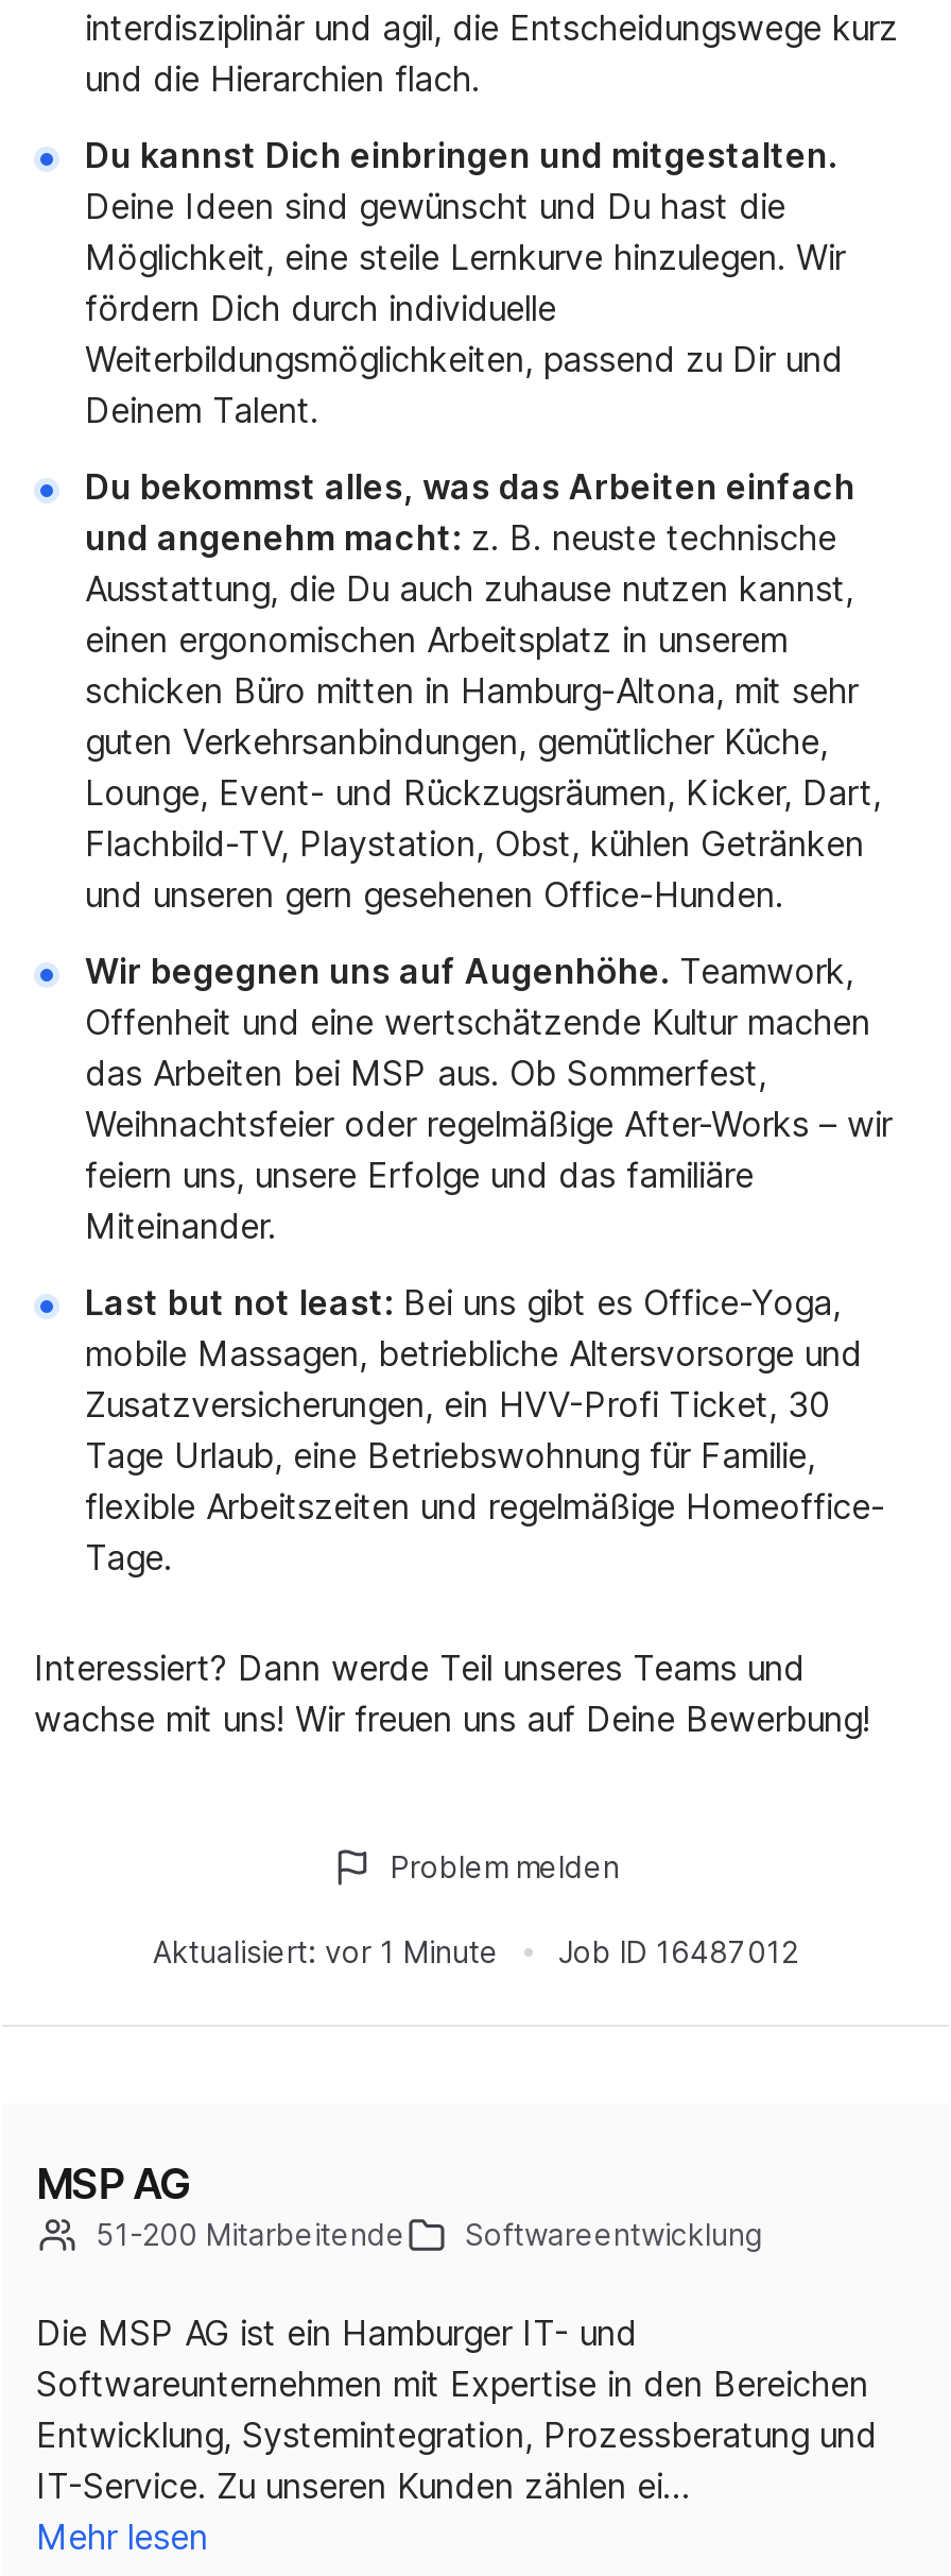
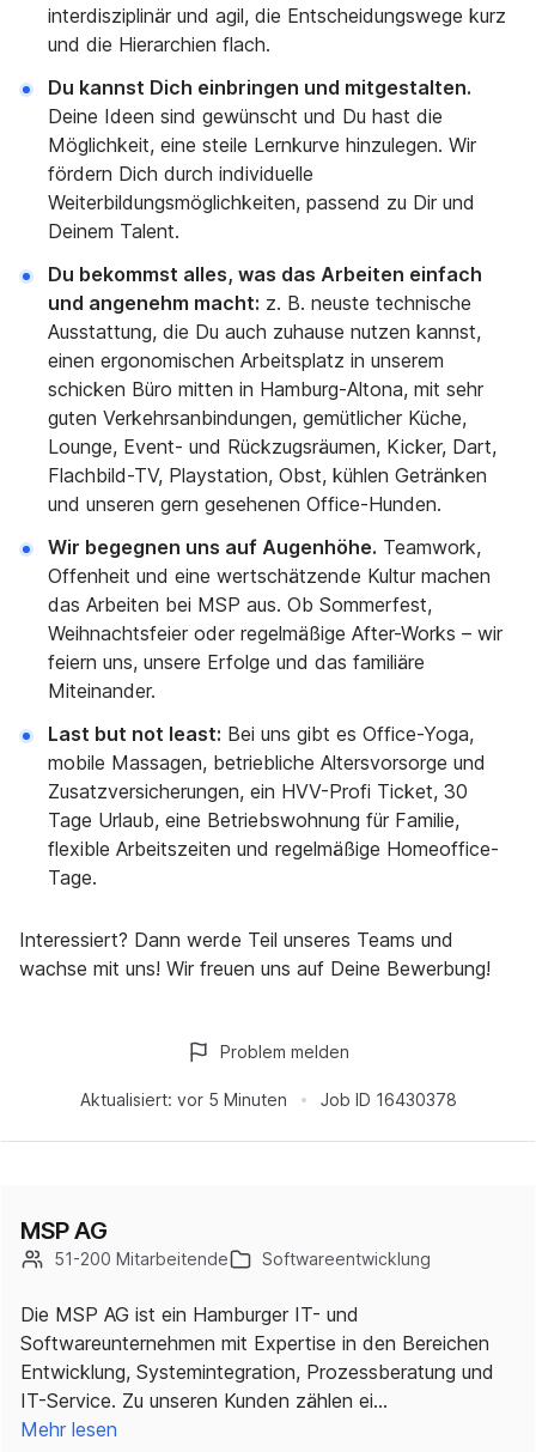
- Aktualisiert: vor 1 Minute
+ Aktualisiert: vor 5 Minuten

- Job ID 16487012
+ Job ID 16430378
